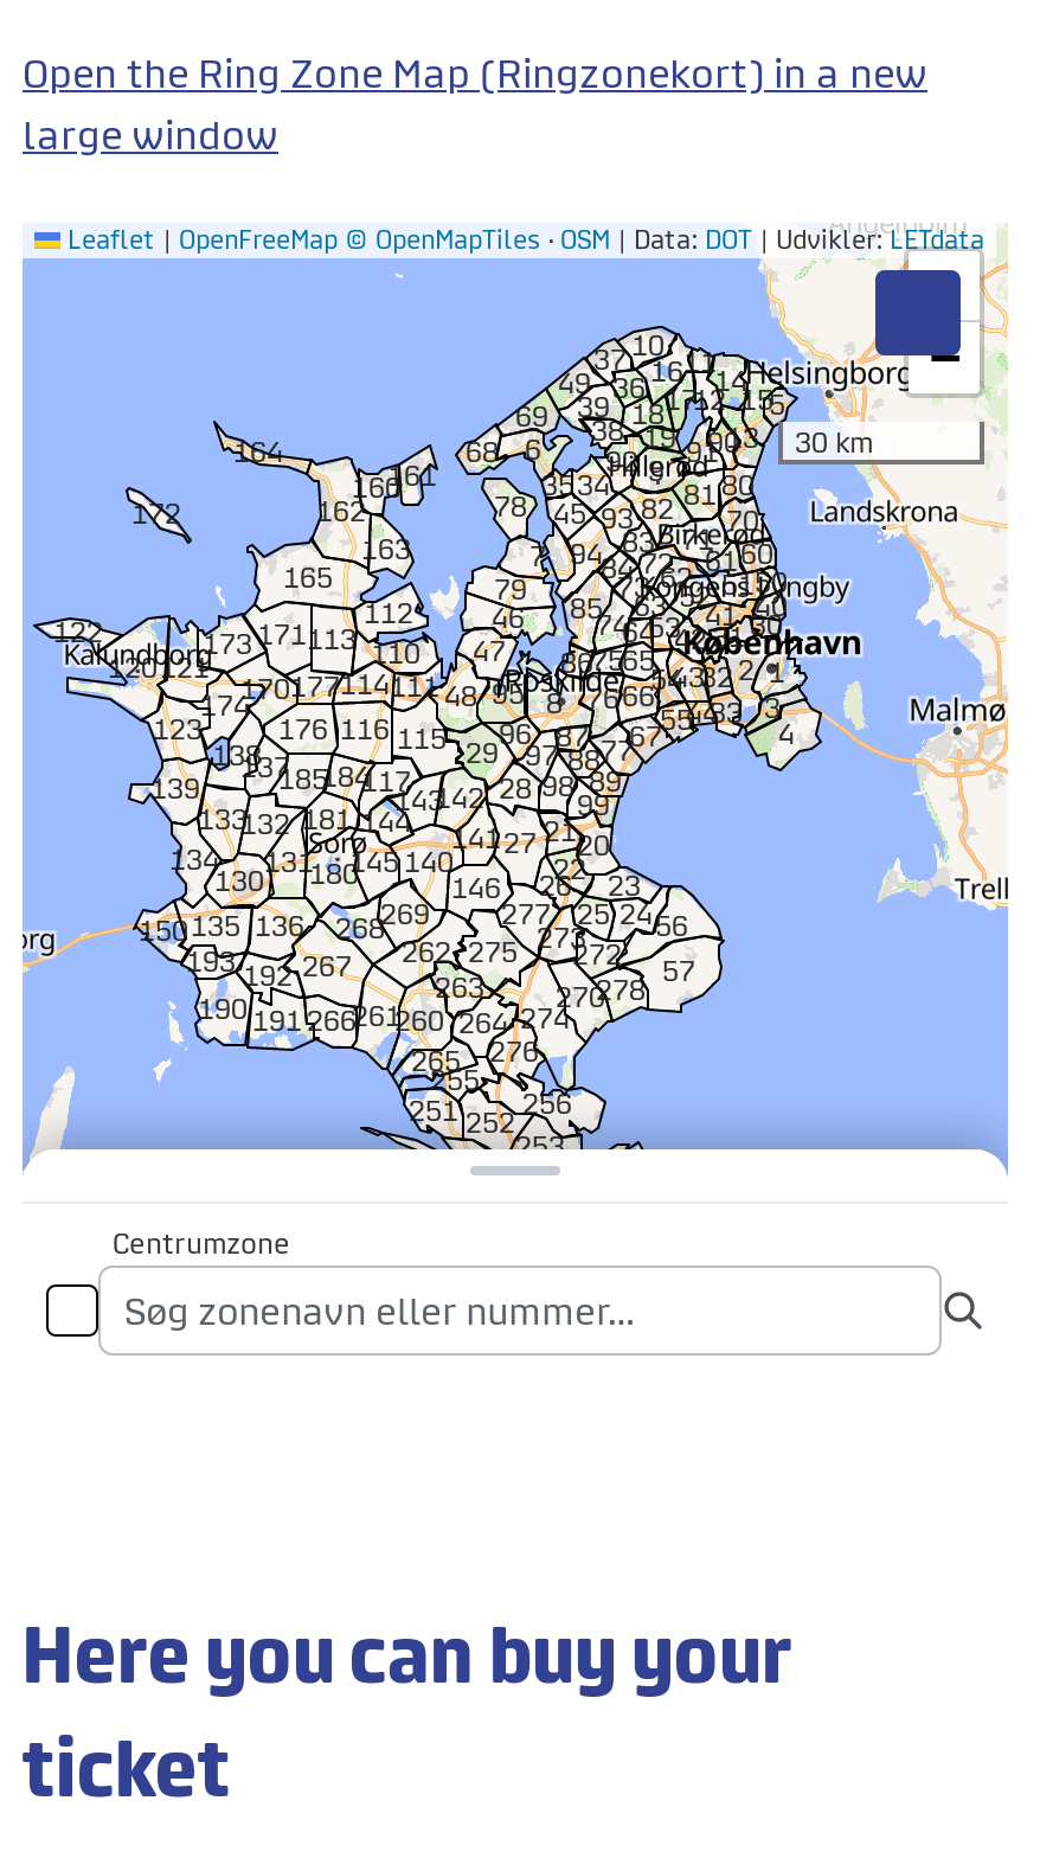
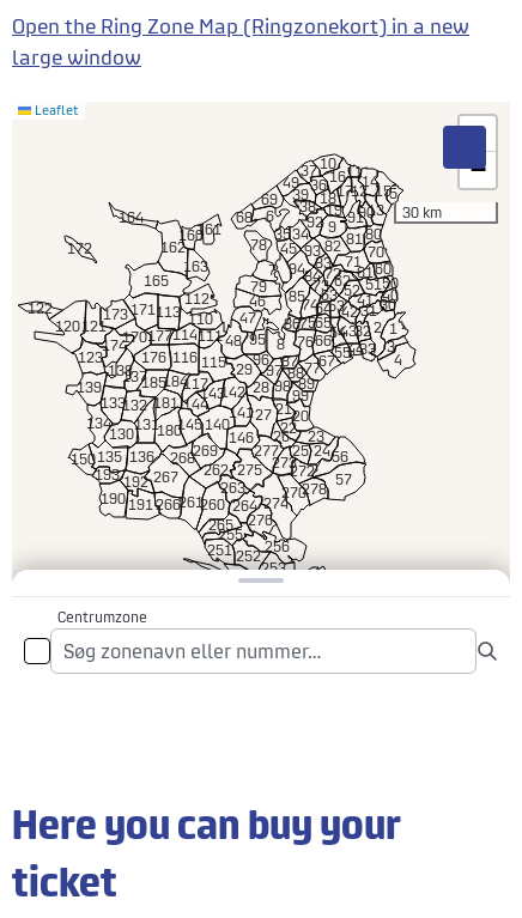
- [image]
+ [image]
